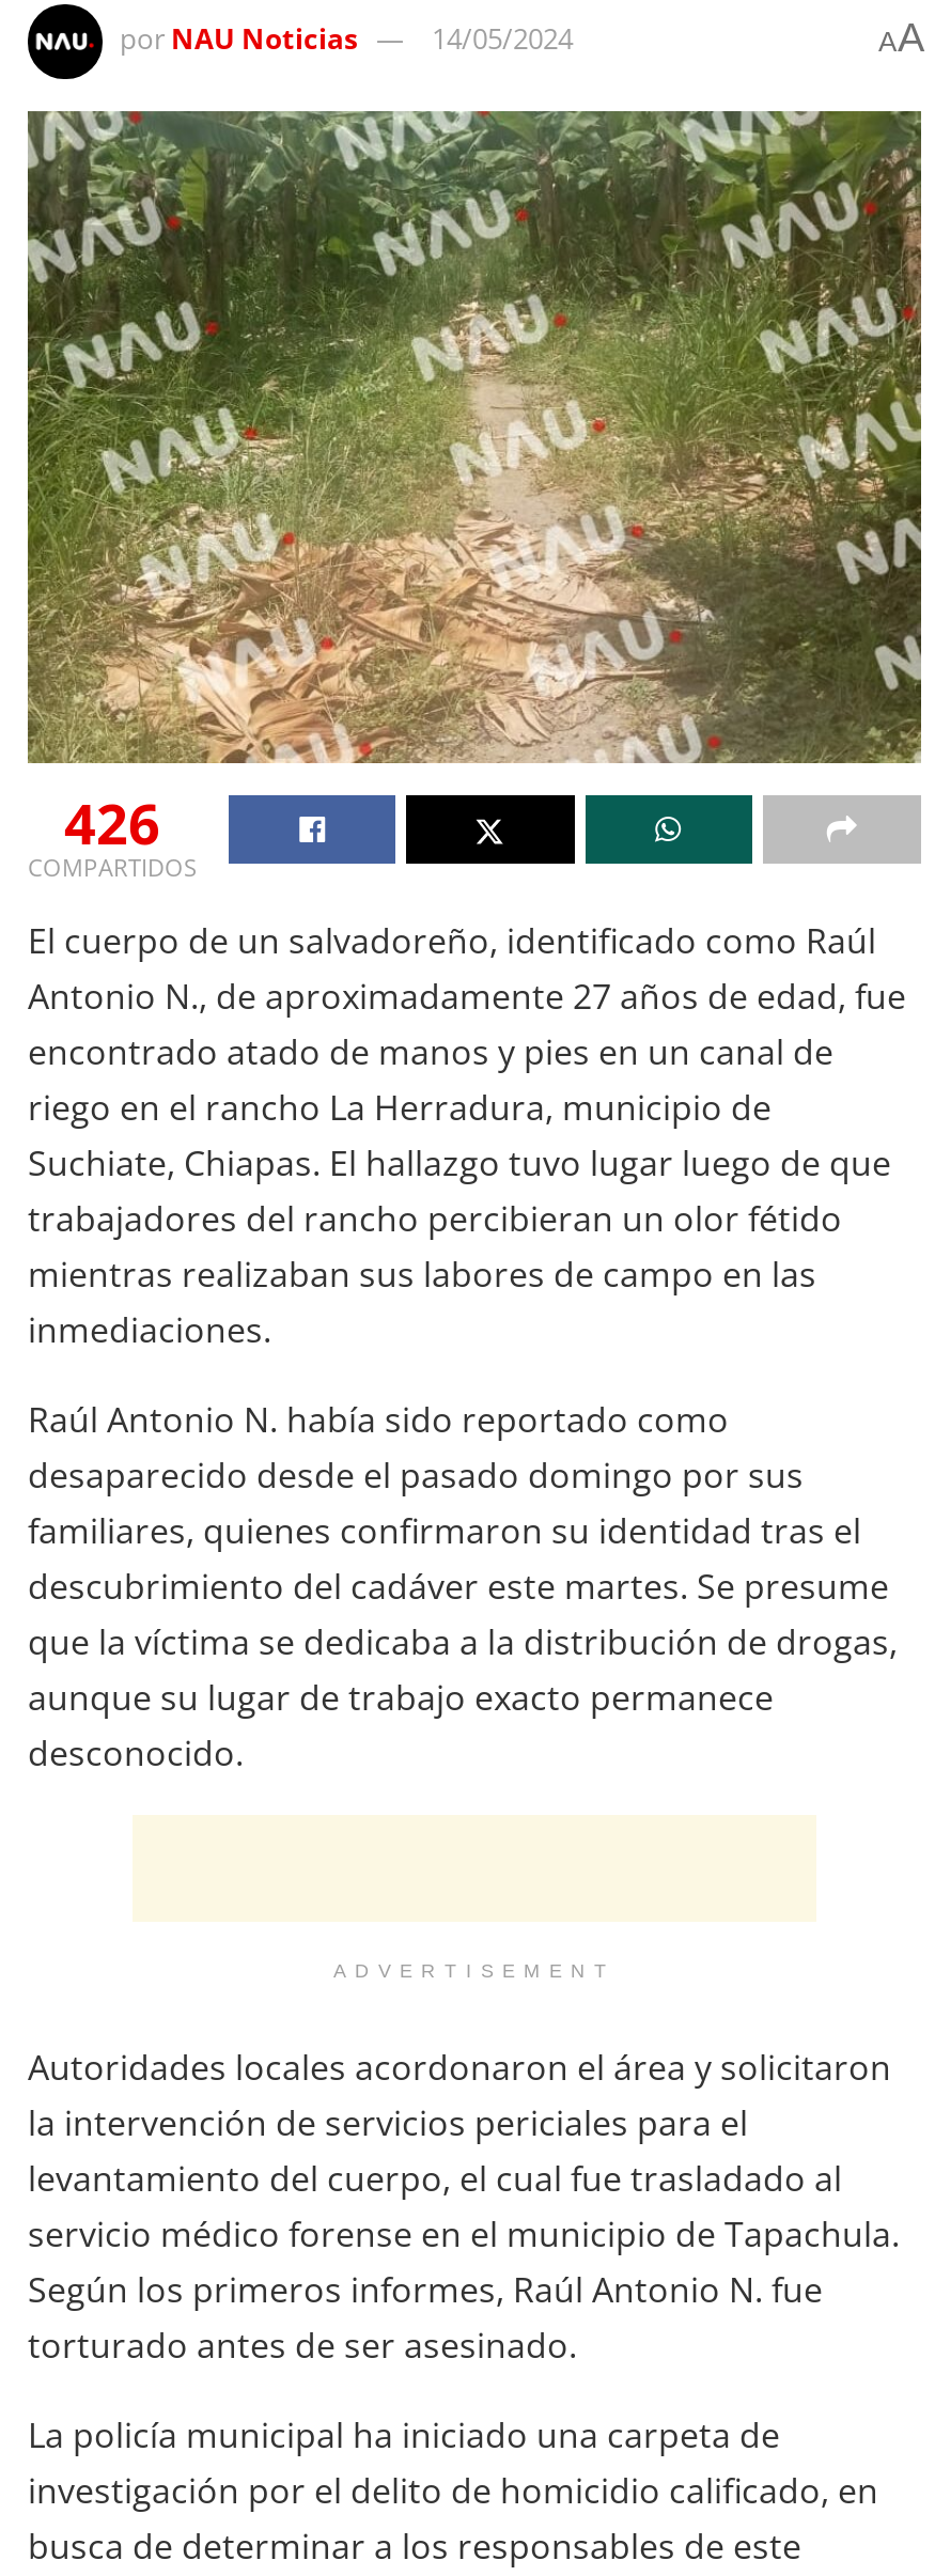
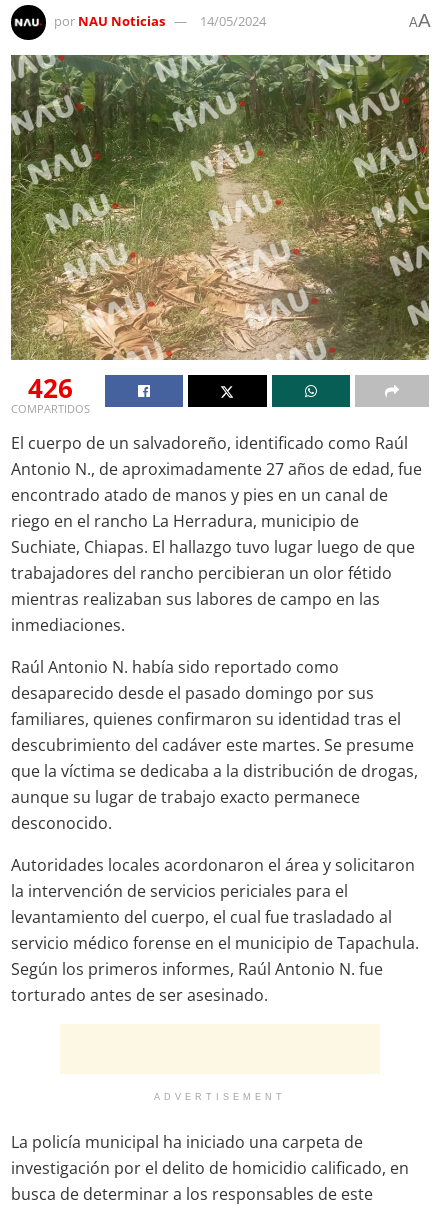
moved down: ADVERTISEMENT

moved up: Autoridades locales acordonaron el área y solicitaron | la intervención de servicios periciales para el | levantamiento del cuerpo, el cual fue trasladado al | servicio médico forense en el municipio de Tapachula. | Según los primeros informes, Raúl Antonio N. fue | torturado antes de ser asesinado.
